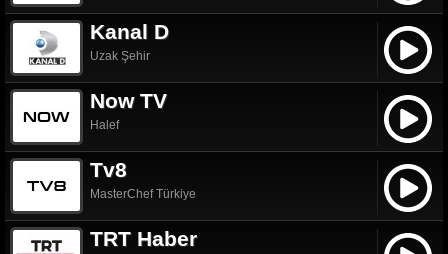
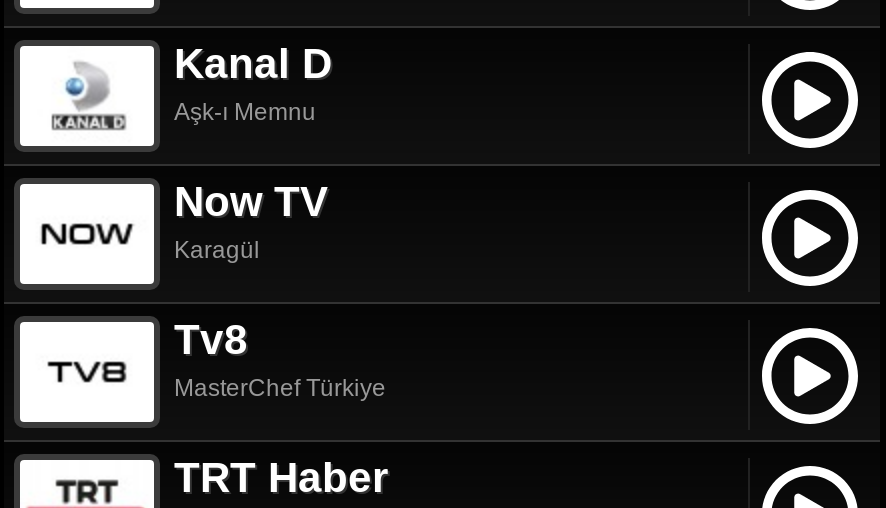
- Uzak Şehir
+ Aşk-ı Memnu

- Halef
+ Karagül
